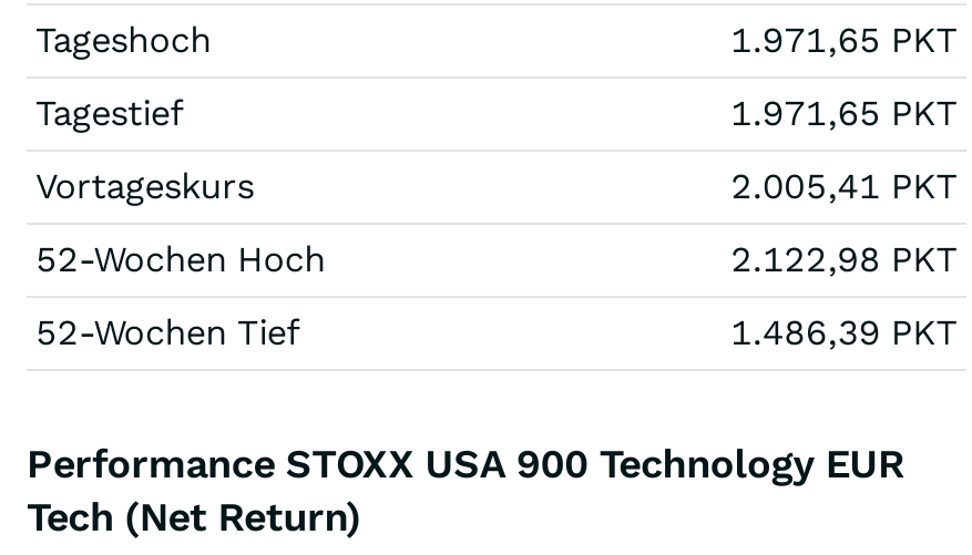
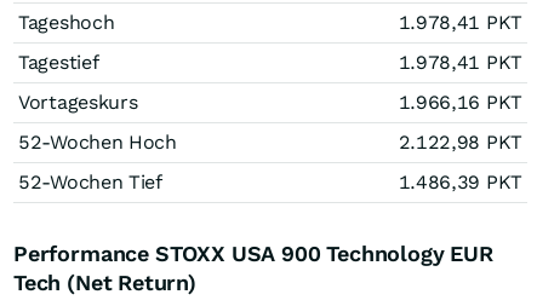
- 1.971,65 PKT
+ 1.978,41 PKT

- 1.971,65 PKT
+ 1.978,41 PKT

- 2.005,41 PKT
+ 1.966,16 PKT
